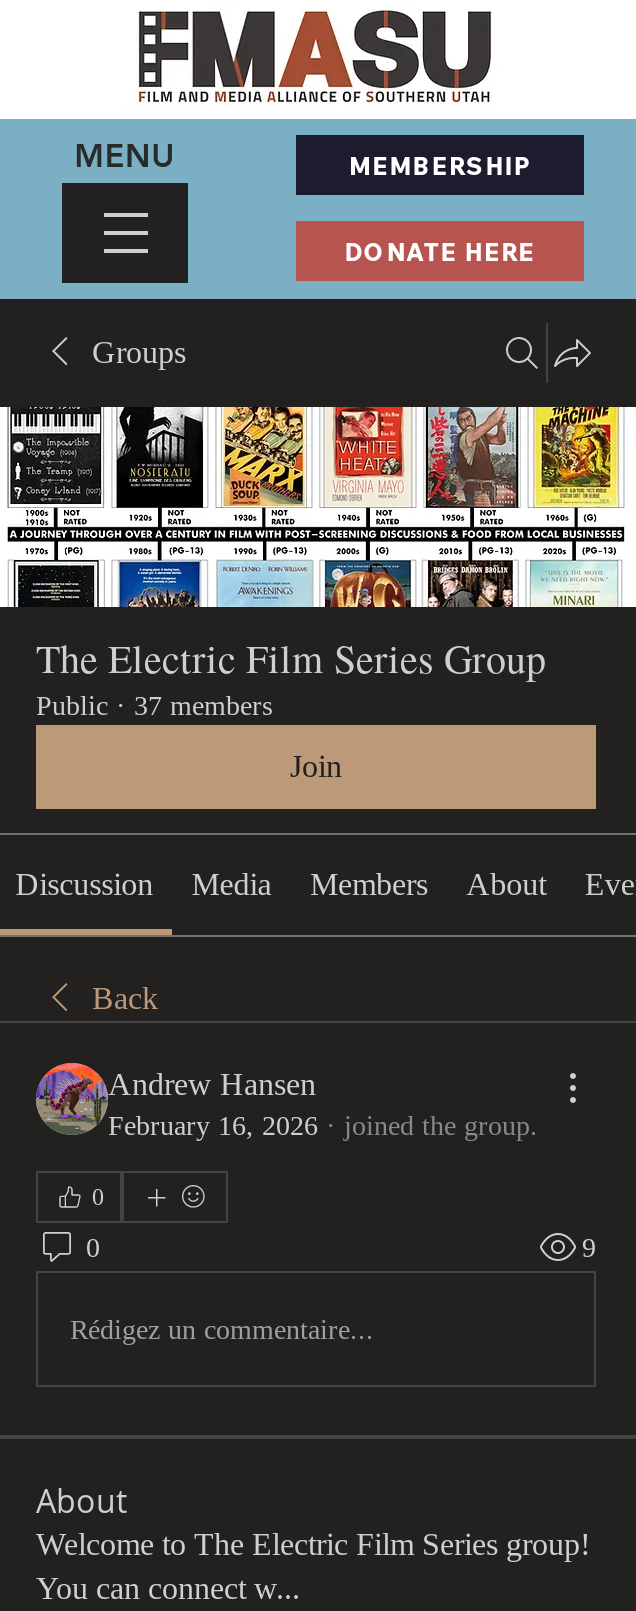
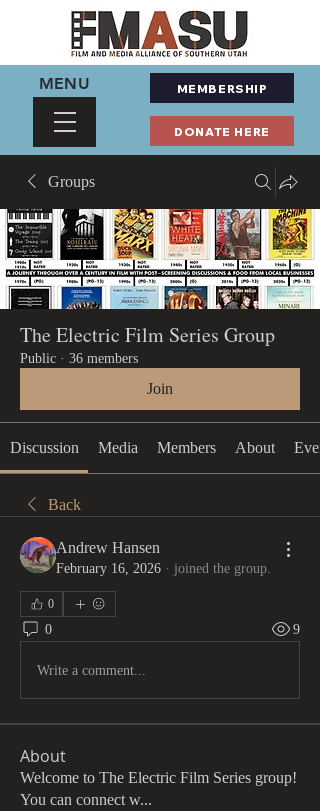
- Public · 37 members
+ Public · 36 members

- Rédigez un commentaire...
+ Write a comment...
